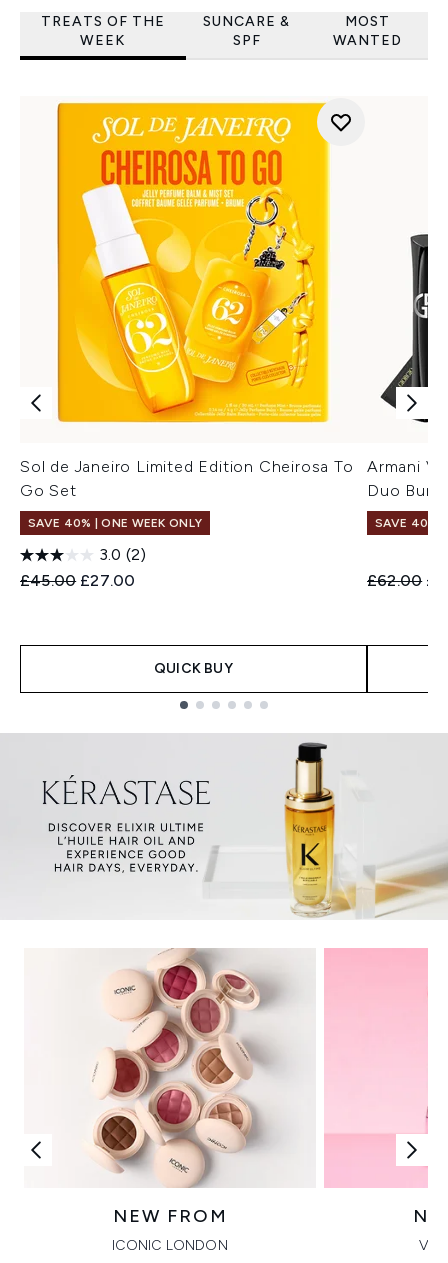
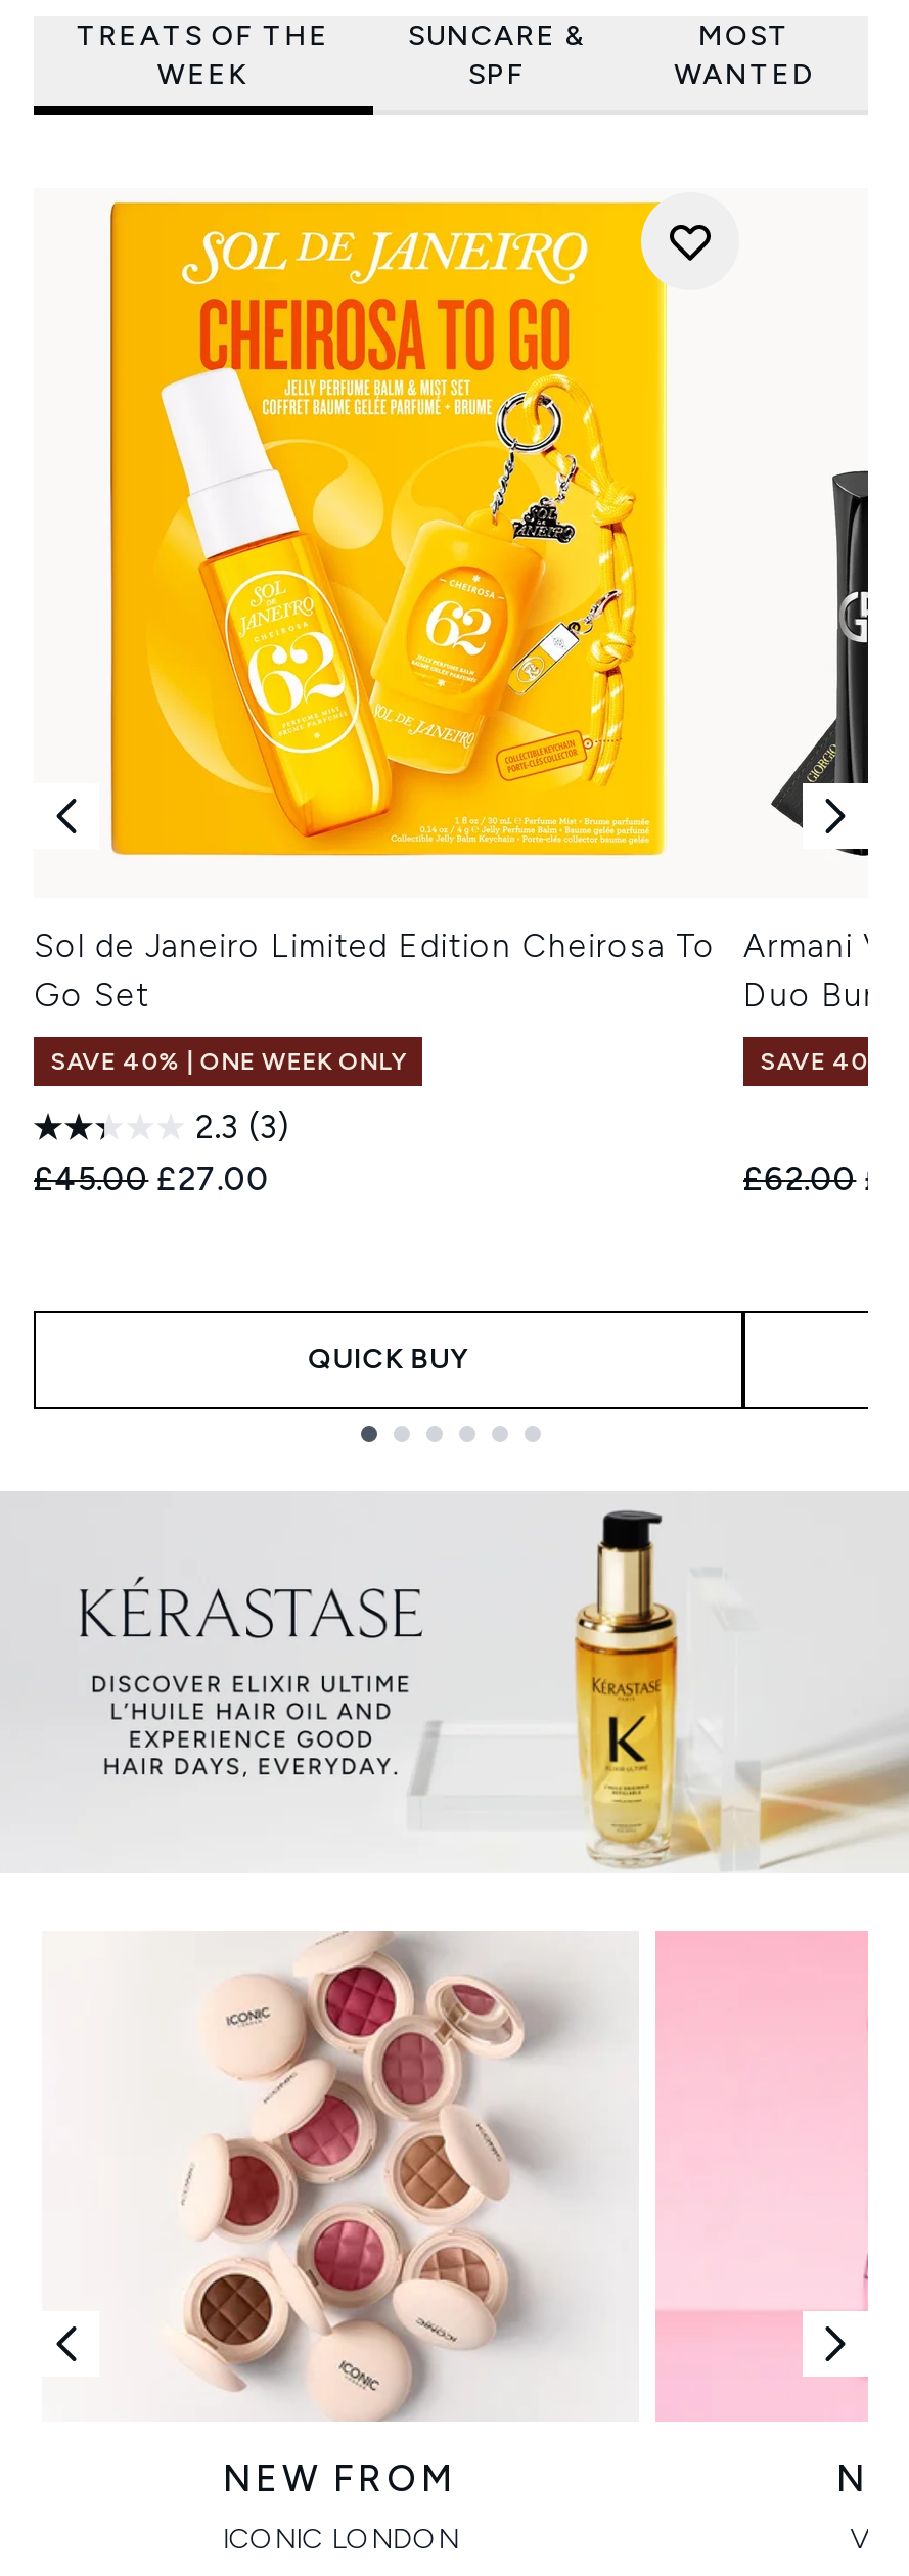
- 3.0 (2)
+ 2.3 (3)
